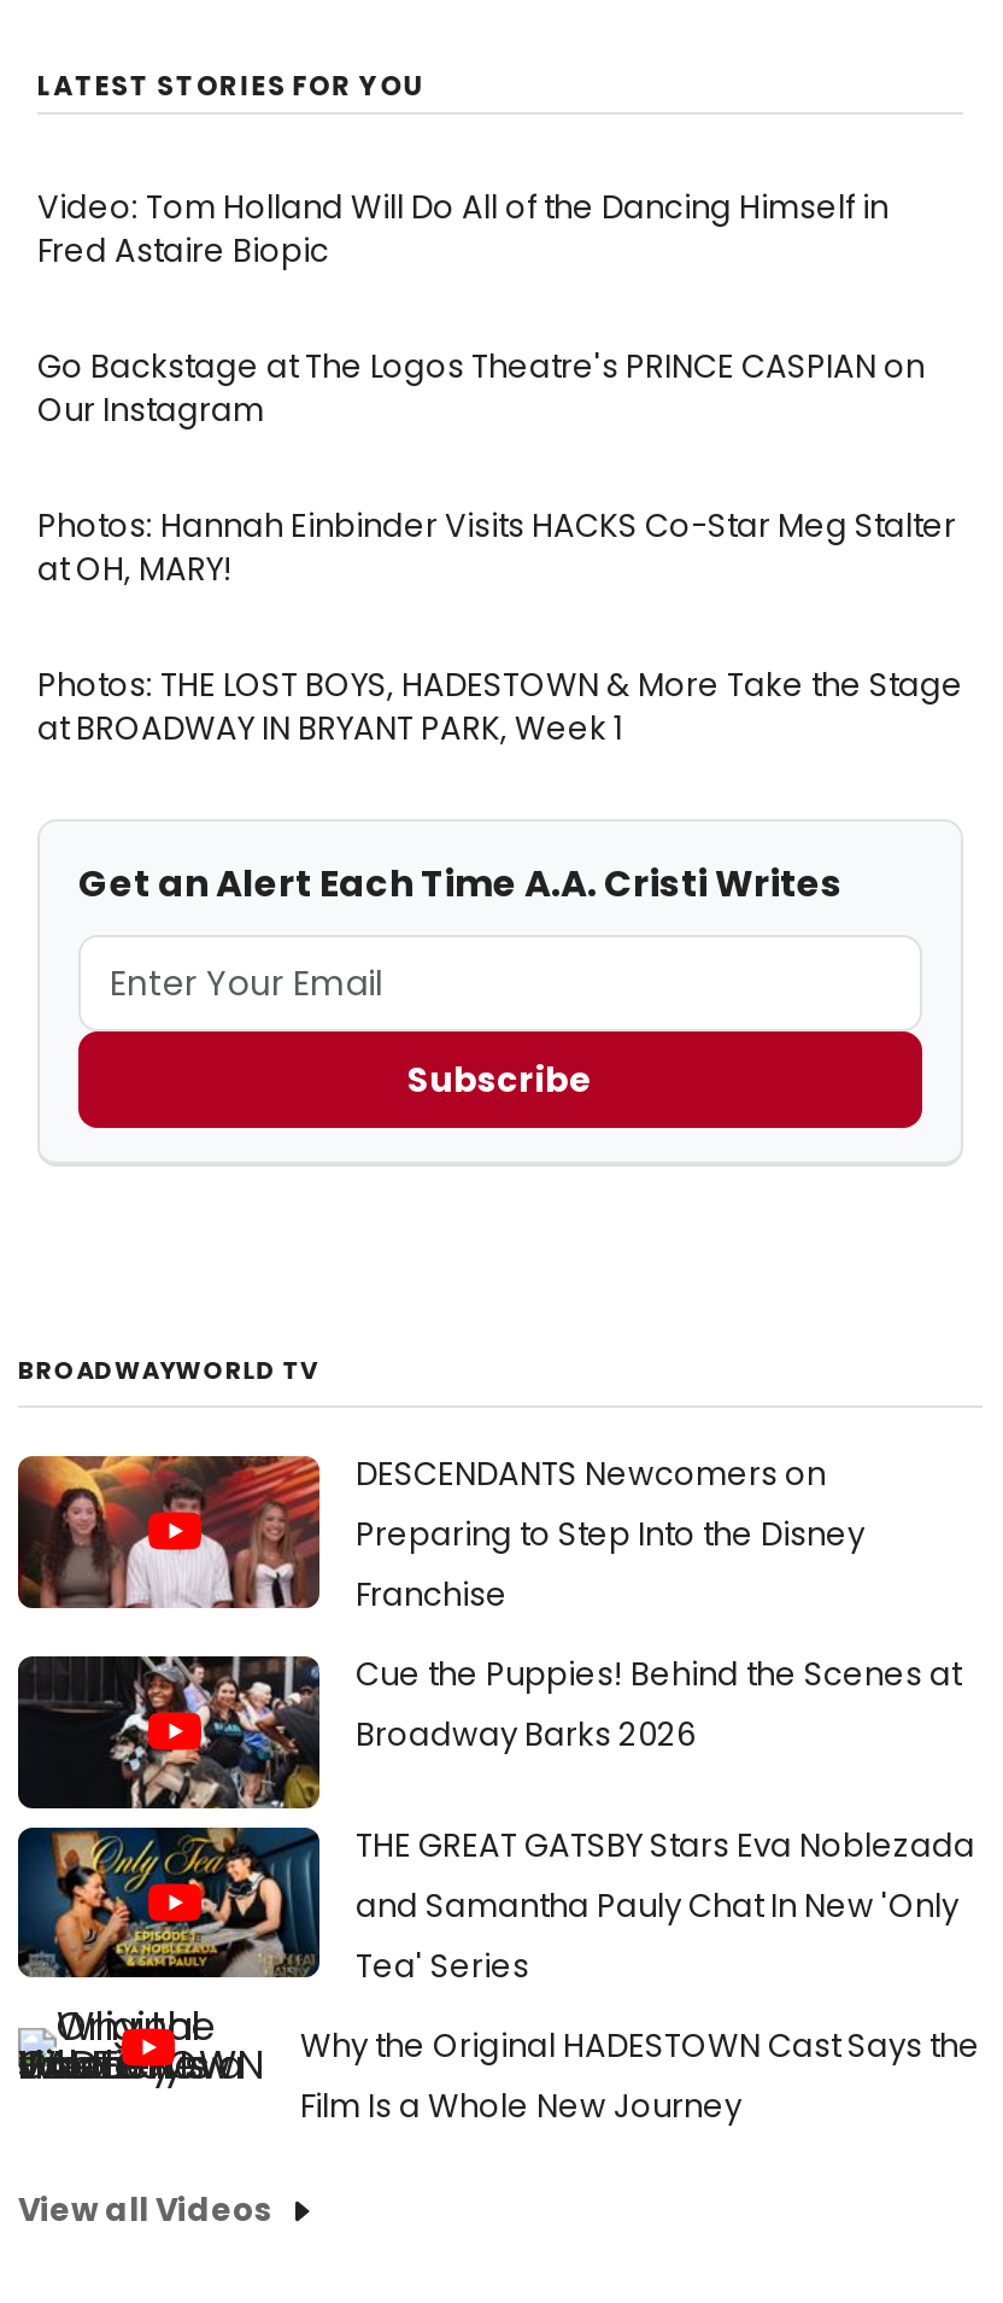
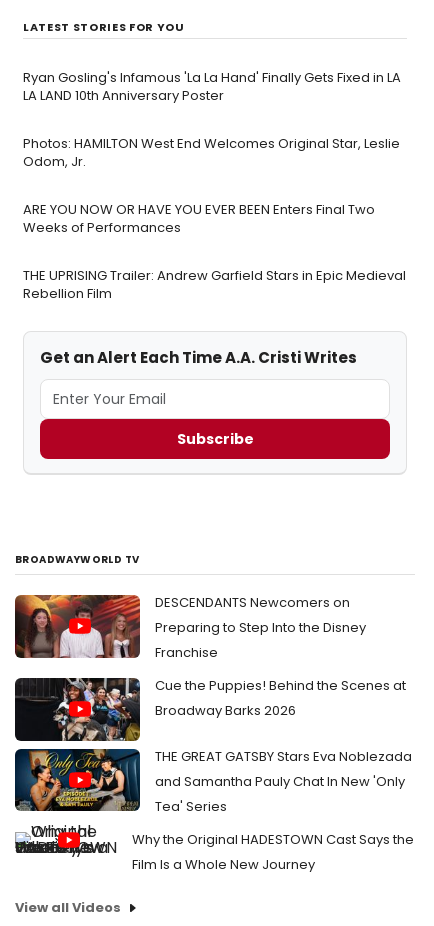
- Video: Tom Holland Will Do All of the Dancing Himself in
- Fred Astaire Biopic
+ Ryan Gosling's Infamous 'La La Hand' Finally Gets Fixed in LA
+ LA LAND 10th Anniversary Poster

- Go Backstage at The Logos Theatre's PRINCE CASPIAN on
- Our Instagram
+ Photos: HAMILTON West End Welcomes Original Star, Leslie
+ Odom, Jr.

- Photos: Hannah Einbinder Visits HACKS Co-Star Meg Stalter
- at OH, MARY!
+ ARE YOU NOW OR HAVE YOU EVER BEEN Enters Final Two
+ Weeks of Performances

- Photos: THE LOST BOYS, HADESTOWN & More Take the Stage
- at BROADWAY IN BRYANT PARK, Week 1
+ THE UPRISING Trailer: Andrew Garfield Stars in Epic Medieval
+ Rebellion Film
